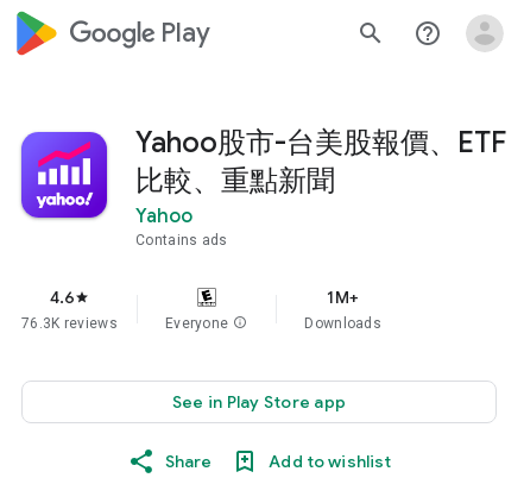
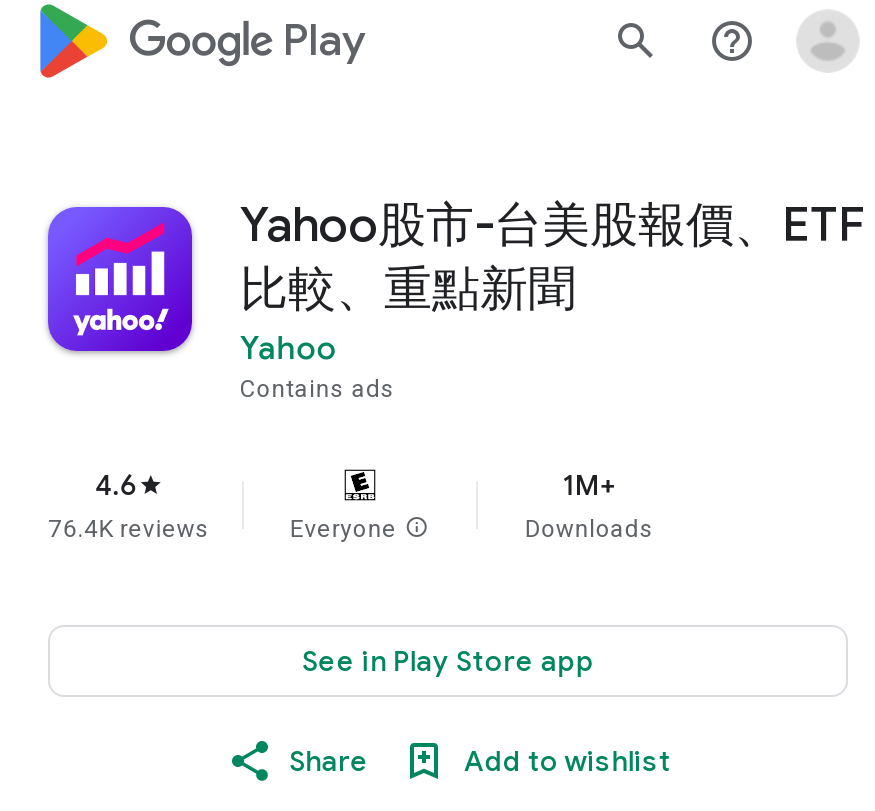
- 76.3K reviews
+ 76.4K reviews
